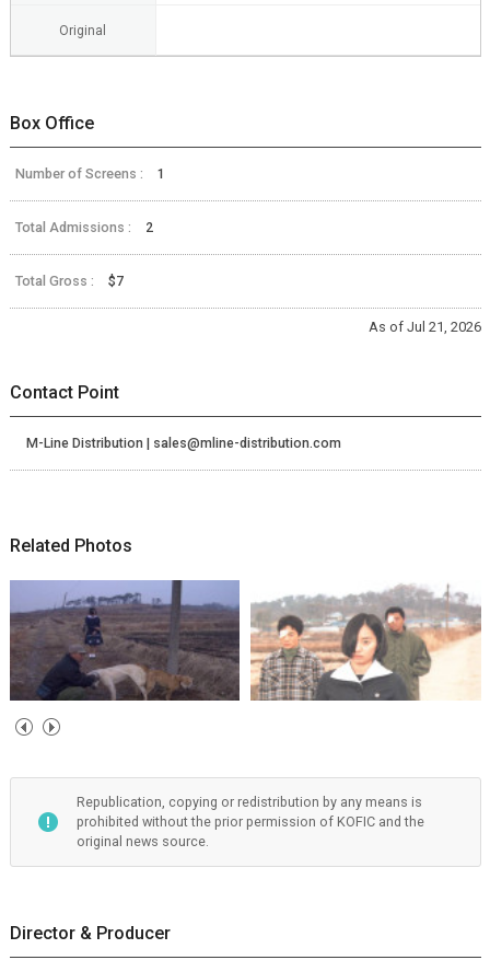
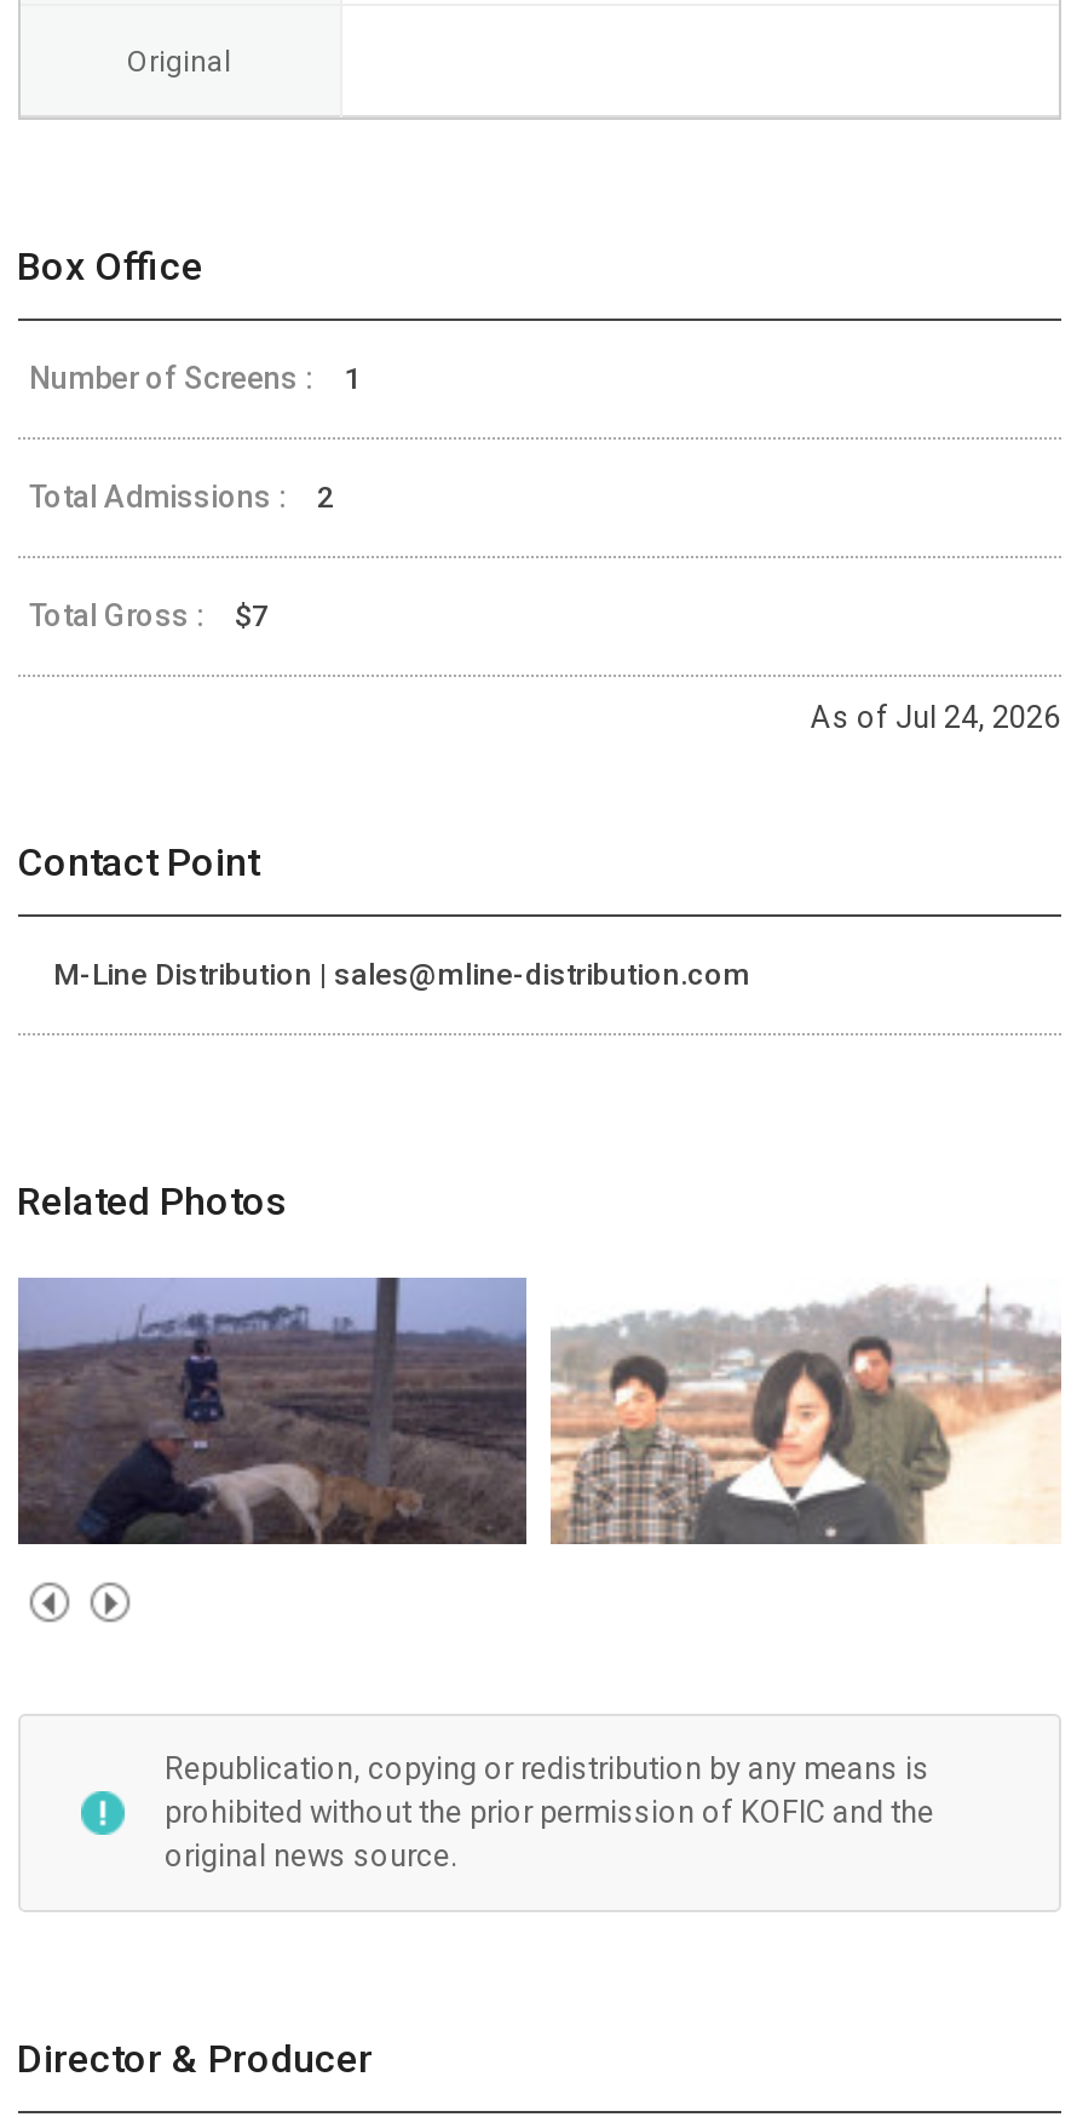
- As of Jul 21, 2026
+ As of Jul 24, 2026
